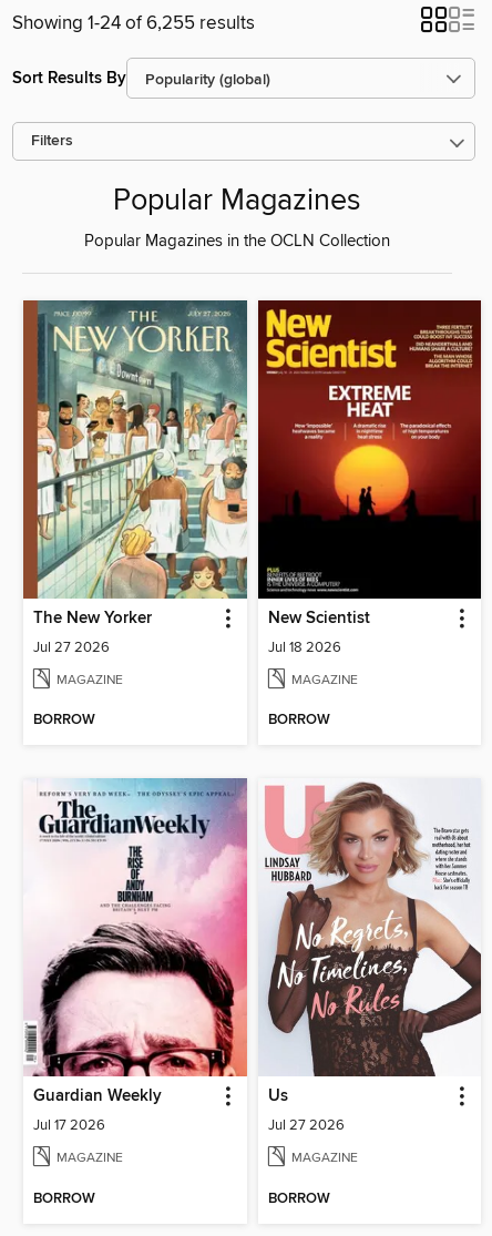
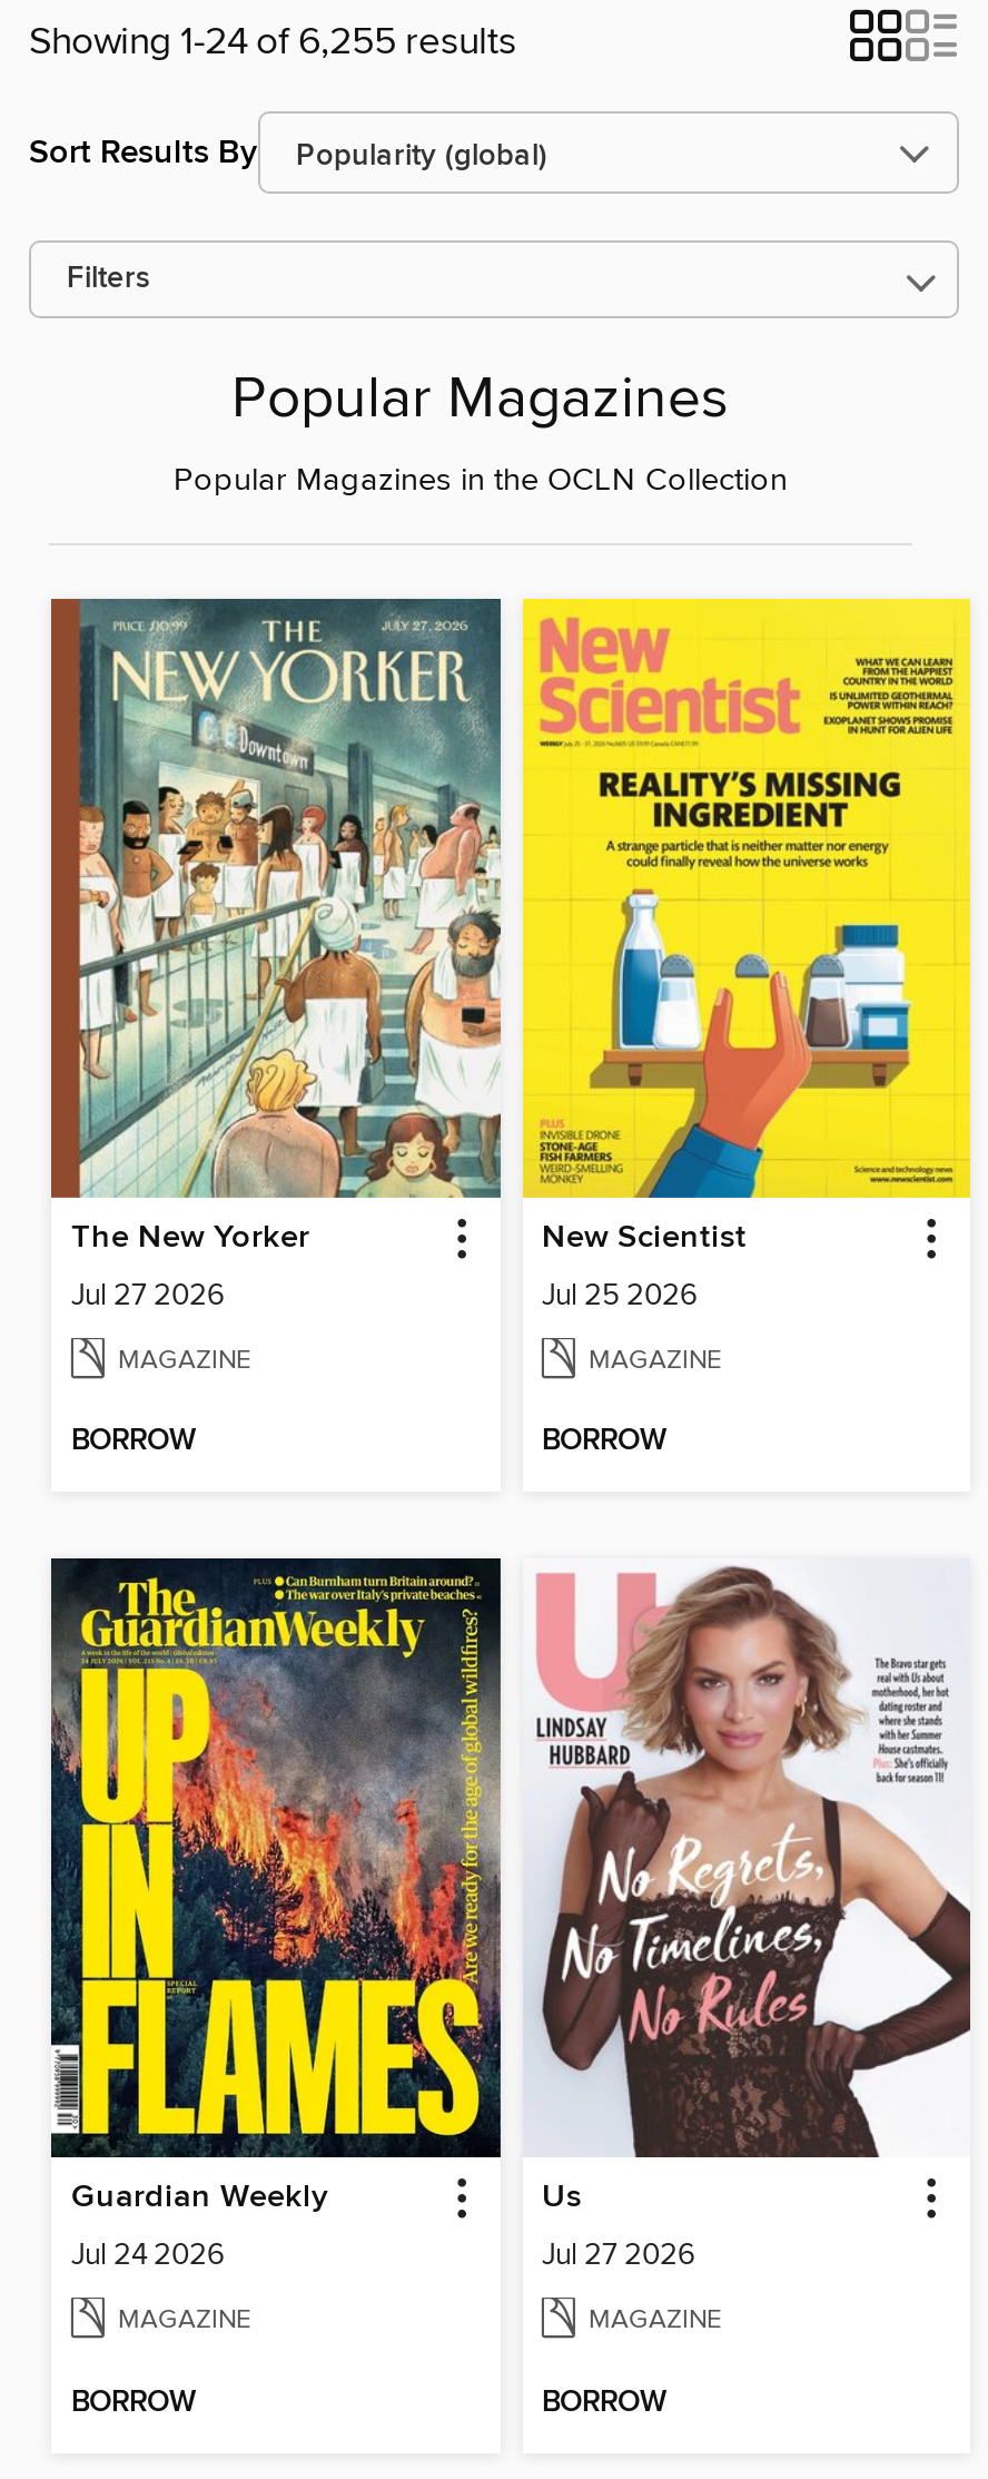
- [image]
- Jul 18 2026
+ [image]
+ Jul 25 2026

- [image]
- Jul 17 2026
+ [image]
+ Jul 24 2026
